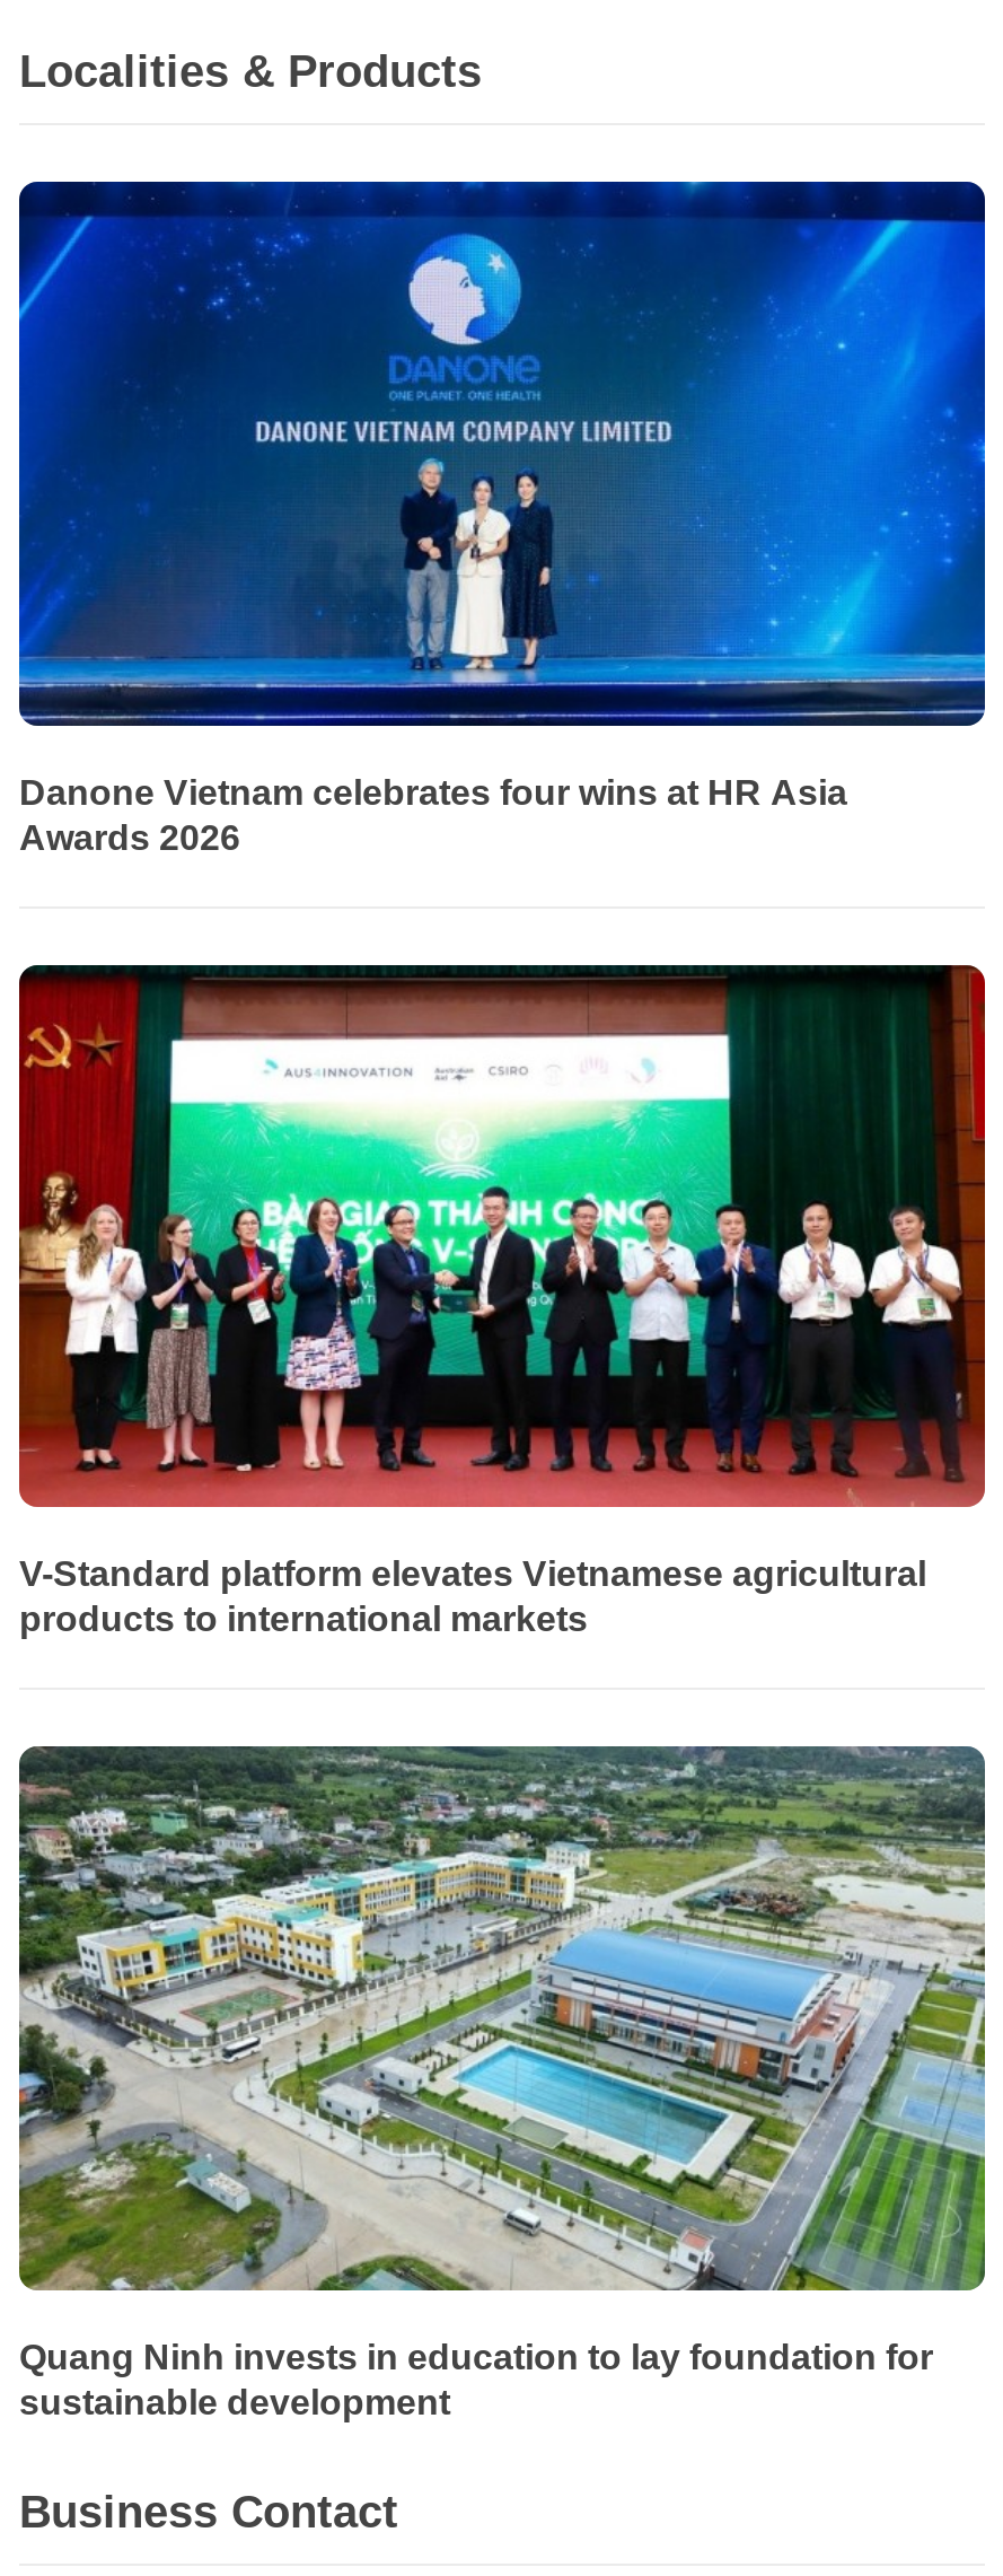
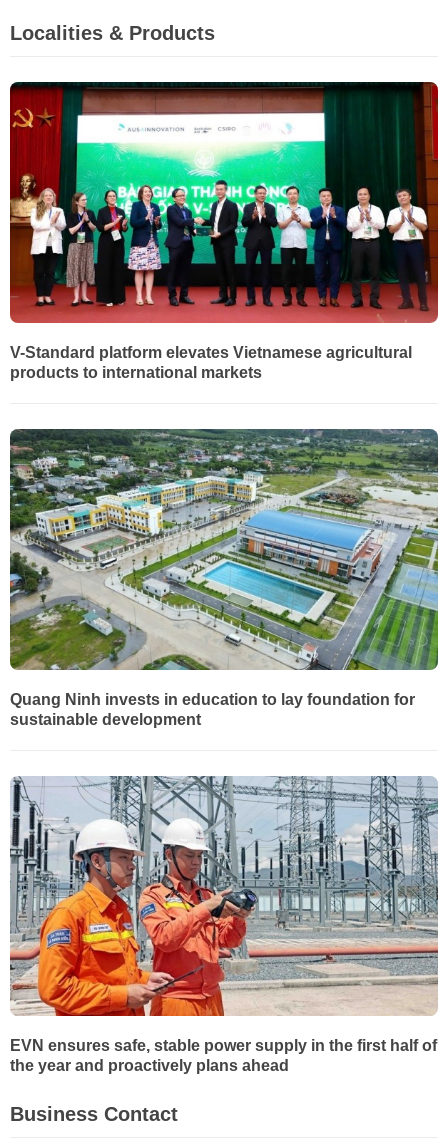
- [image]
- Danone Vietnam celebrates four wins at HR Asia
- Awards 2026

moved up: [image] | V-Standard platform elevates Vietnamese agricultural | products to international markets | Quang Ninh invests in education to lay foundation for | sustainable development

+ [image]
+ EVN ensures safe, stable power supply in the first half of
+ the year and proactively plans ahead
